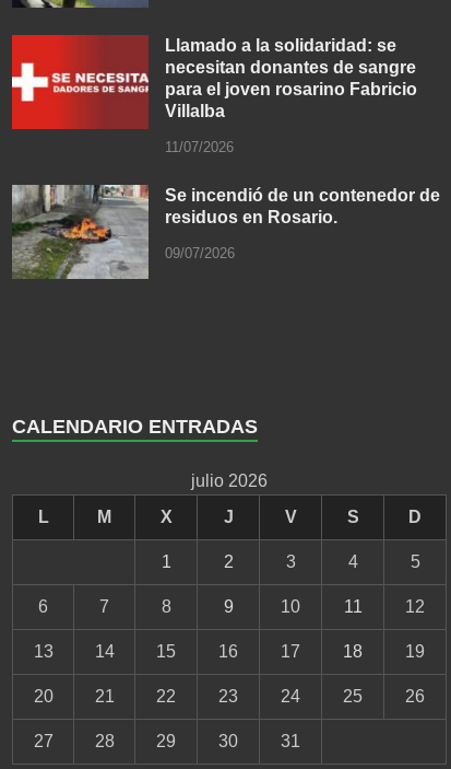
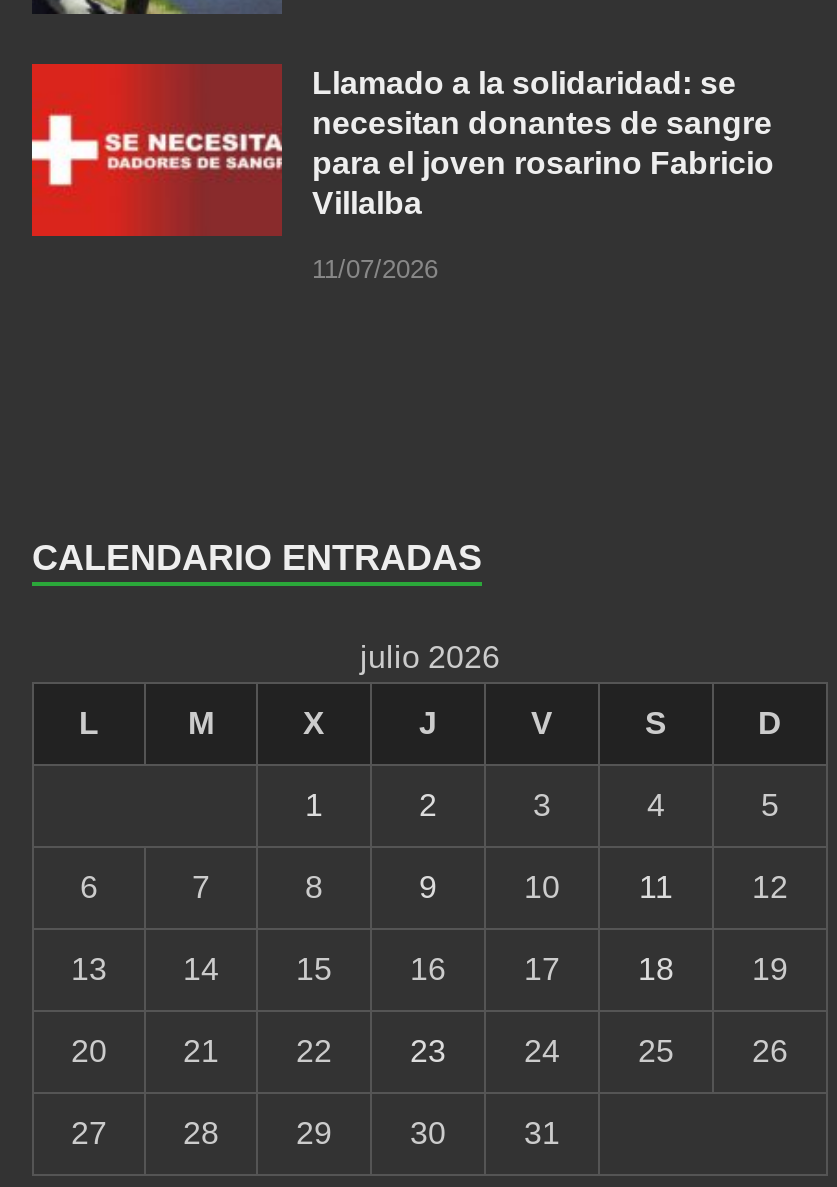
- [image]
- Se incendió de un contenedor de
- residuos en Rosario.
- 09/07/2026
